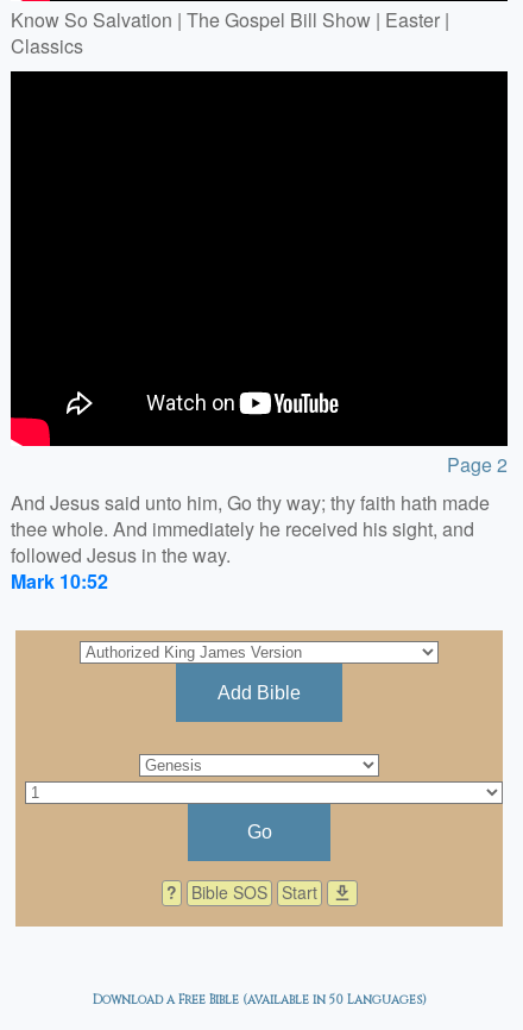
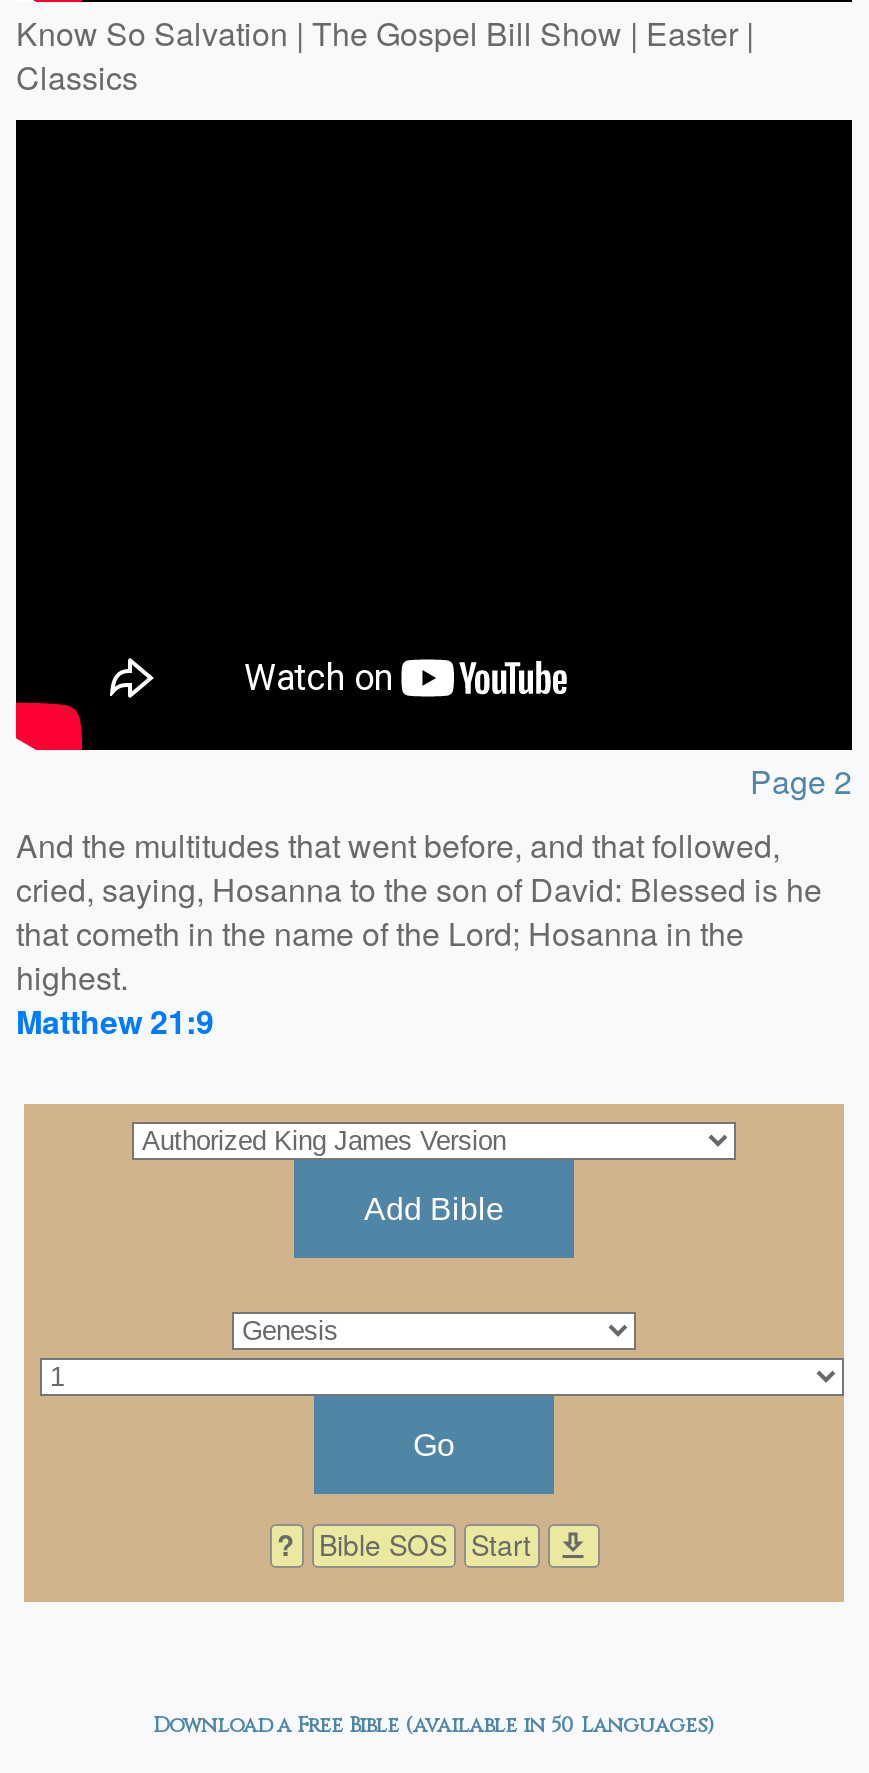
- And Jesus said unto him, Go thy way; thy faith hath made
- thee whole. And immediately he received his sight, and
- followed Jesus in the way.
- Mark 10:52
+ And the multitudes that went before, and that followed,
+ cried, saying, Hosanna to the son of David: Blessed is he
+ that cometh in the name of the Lord; Hosanna in the
+ highest.
+ Matthew 21:9
